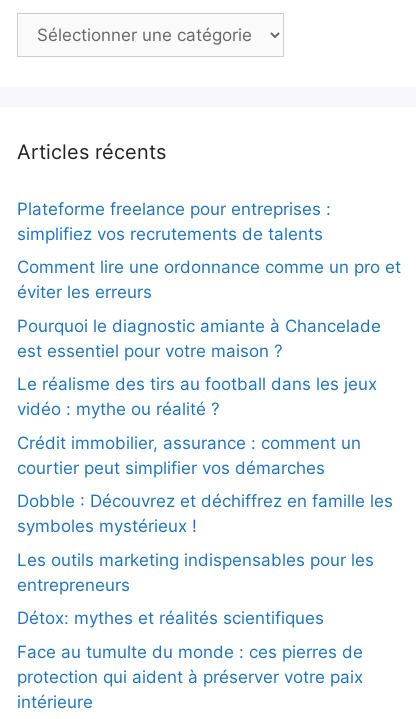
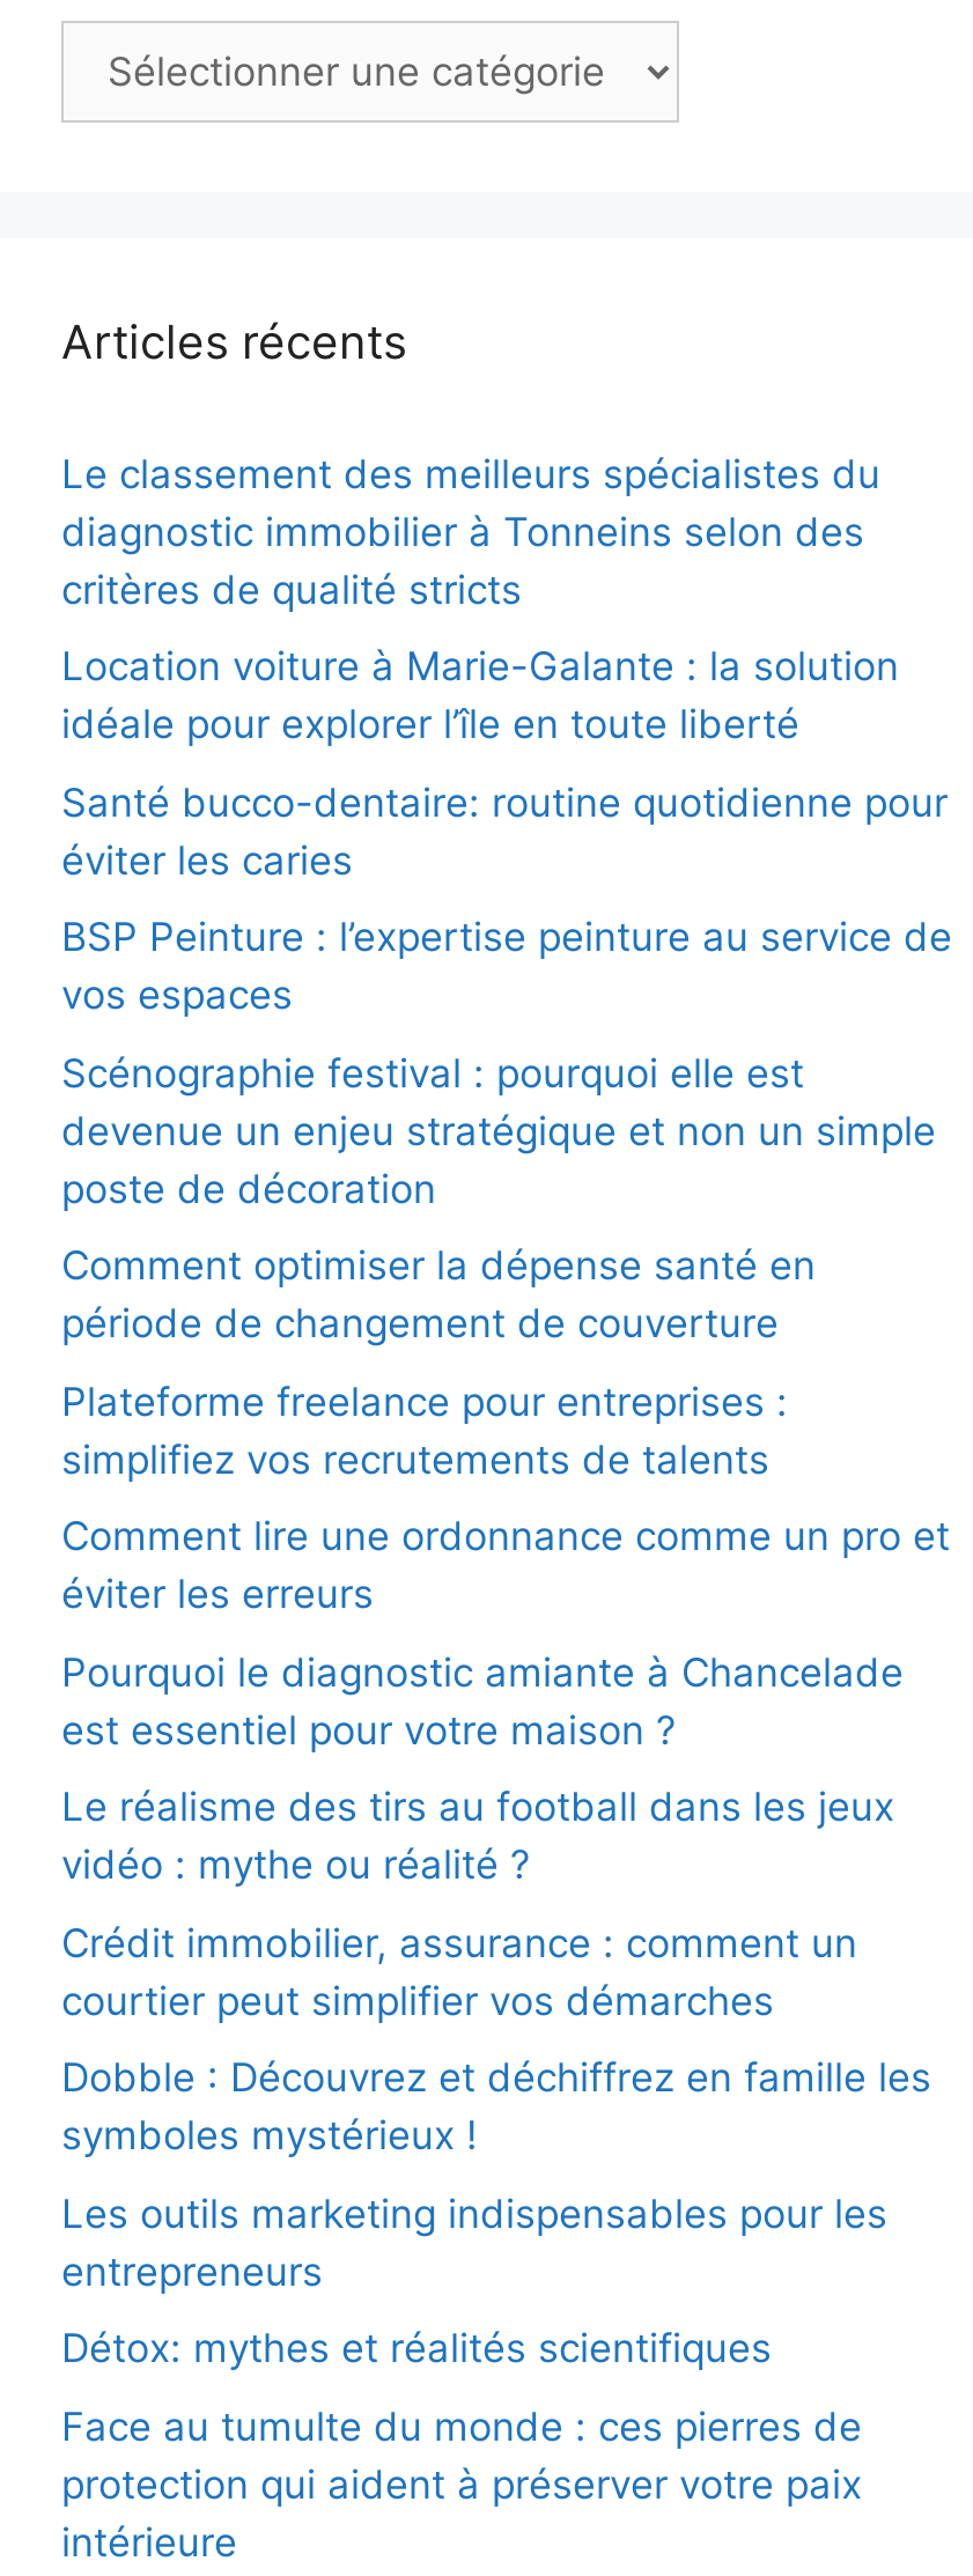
+ Le classement des meilleurs spécialistes du
+ diagnostic immobilier à Tonneins selon des
+ critères de qualité stricts
+ Location voiture à Marie-Galante : la solution
+ idéale pour explorer l’île en toute liberté
+ Santé bucco-dentaire: routine quotidienne pour
+ éviter les caries
+ BSP Peinture : l’expertise peinture au service de
+ vos espaces
+ Scénographie festival : pourquoi elle est
+ devenue un enjeu stratégique et non un simple
+ poste de décoration
+ Comment optimiser la dépense santé en
+ période de changement de couverture
